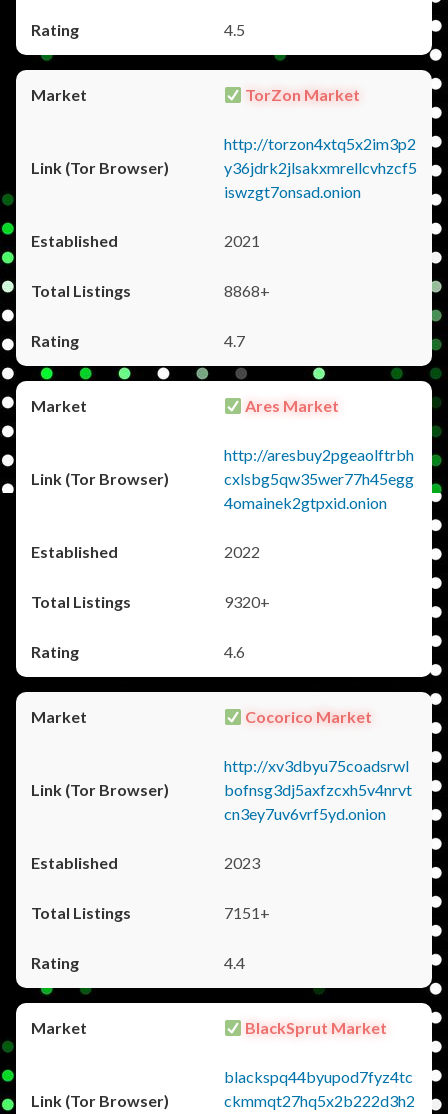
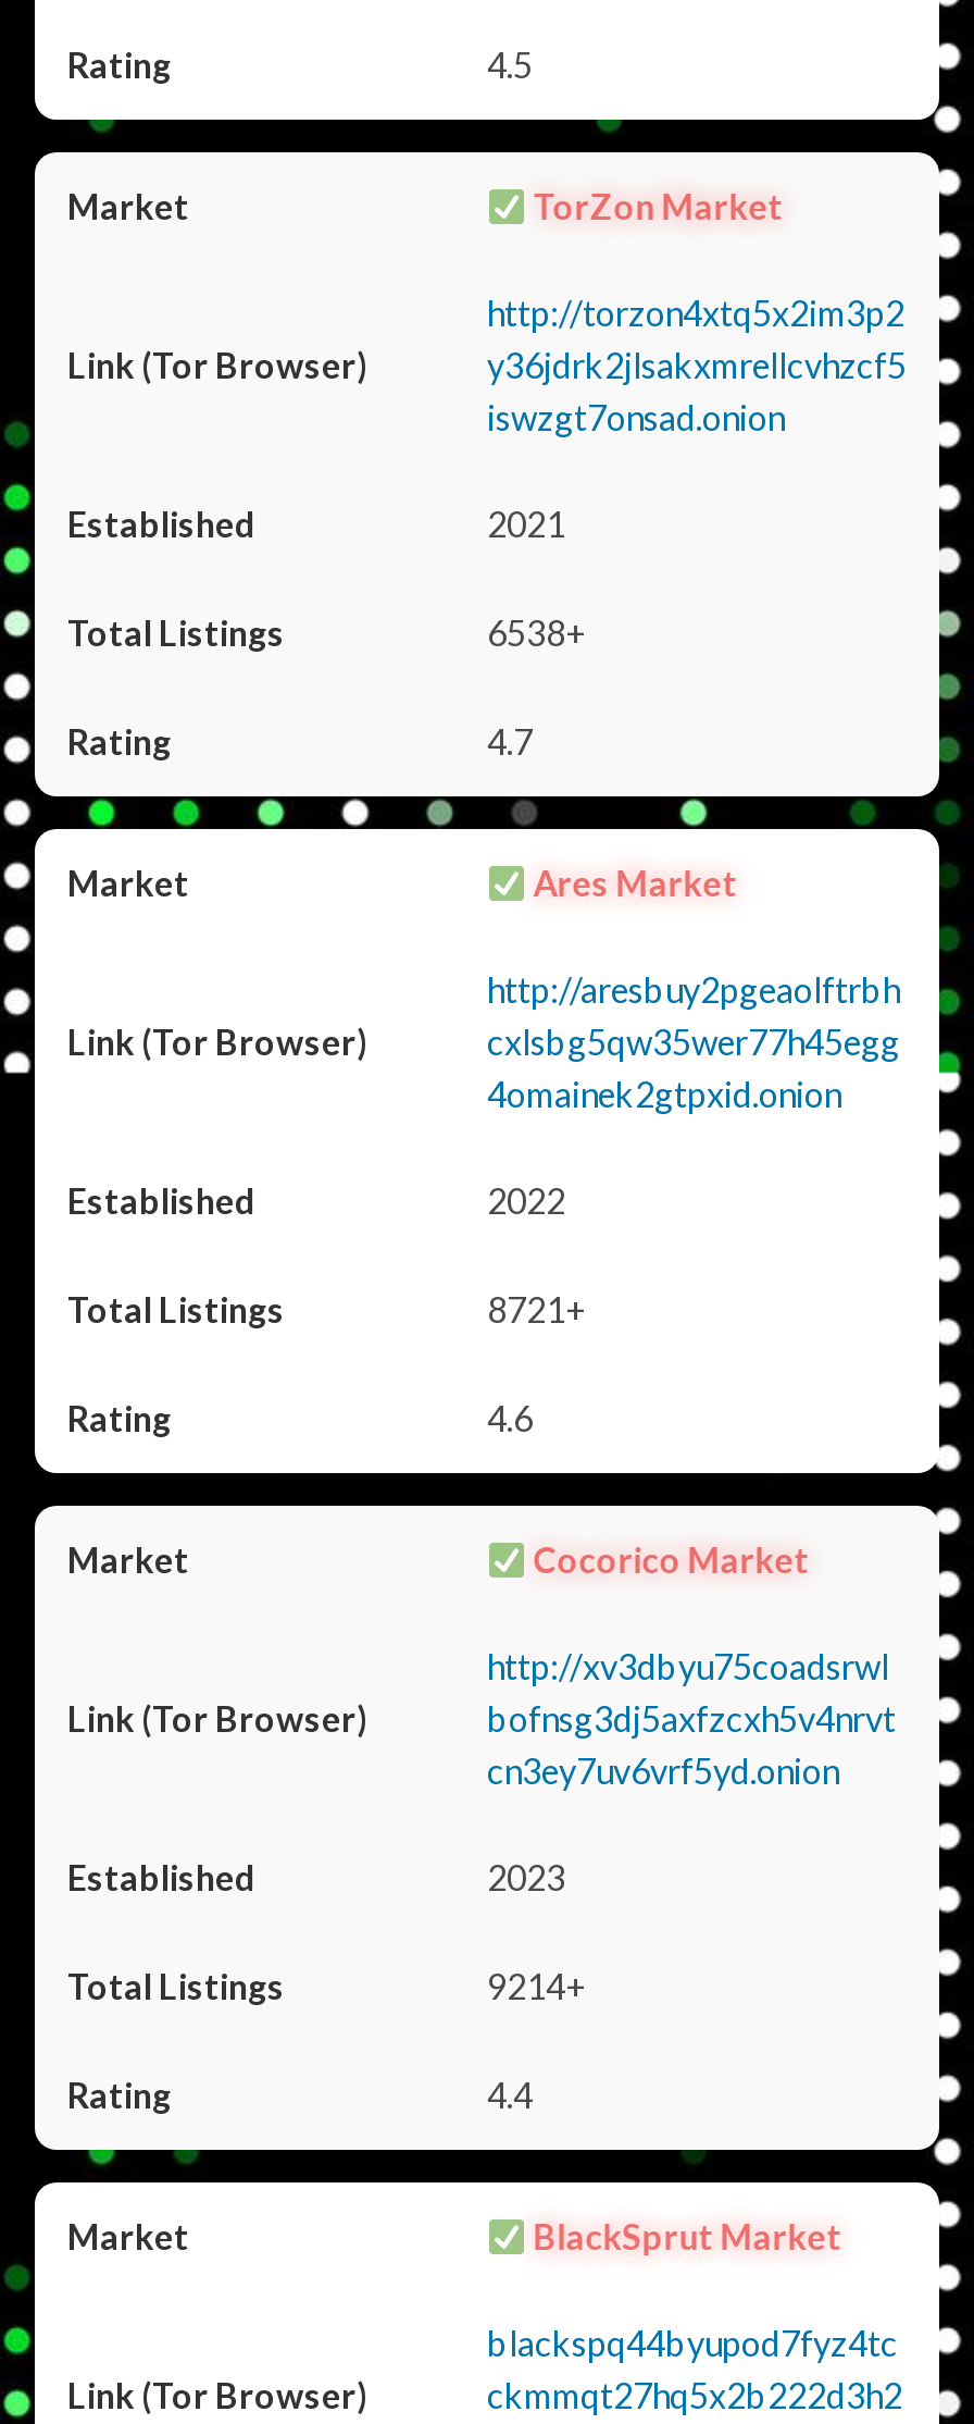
- 8868+
+ 6538+

- 9320+
+ 8721+

- 7151+
+ 9214+
